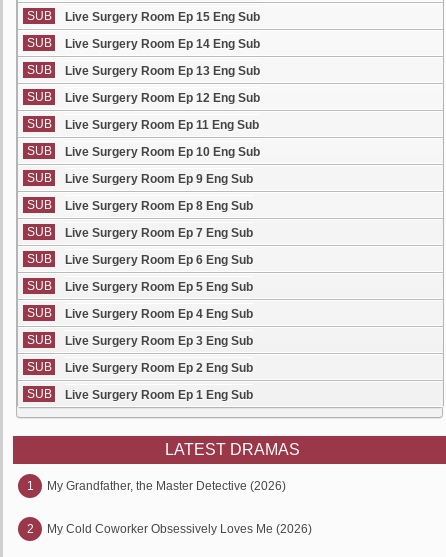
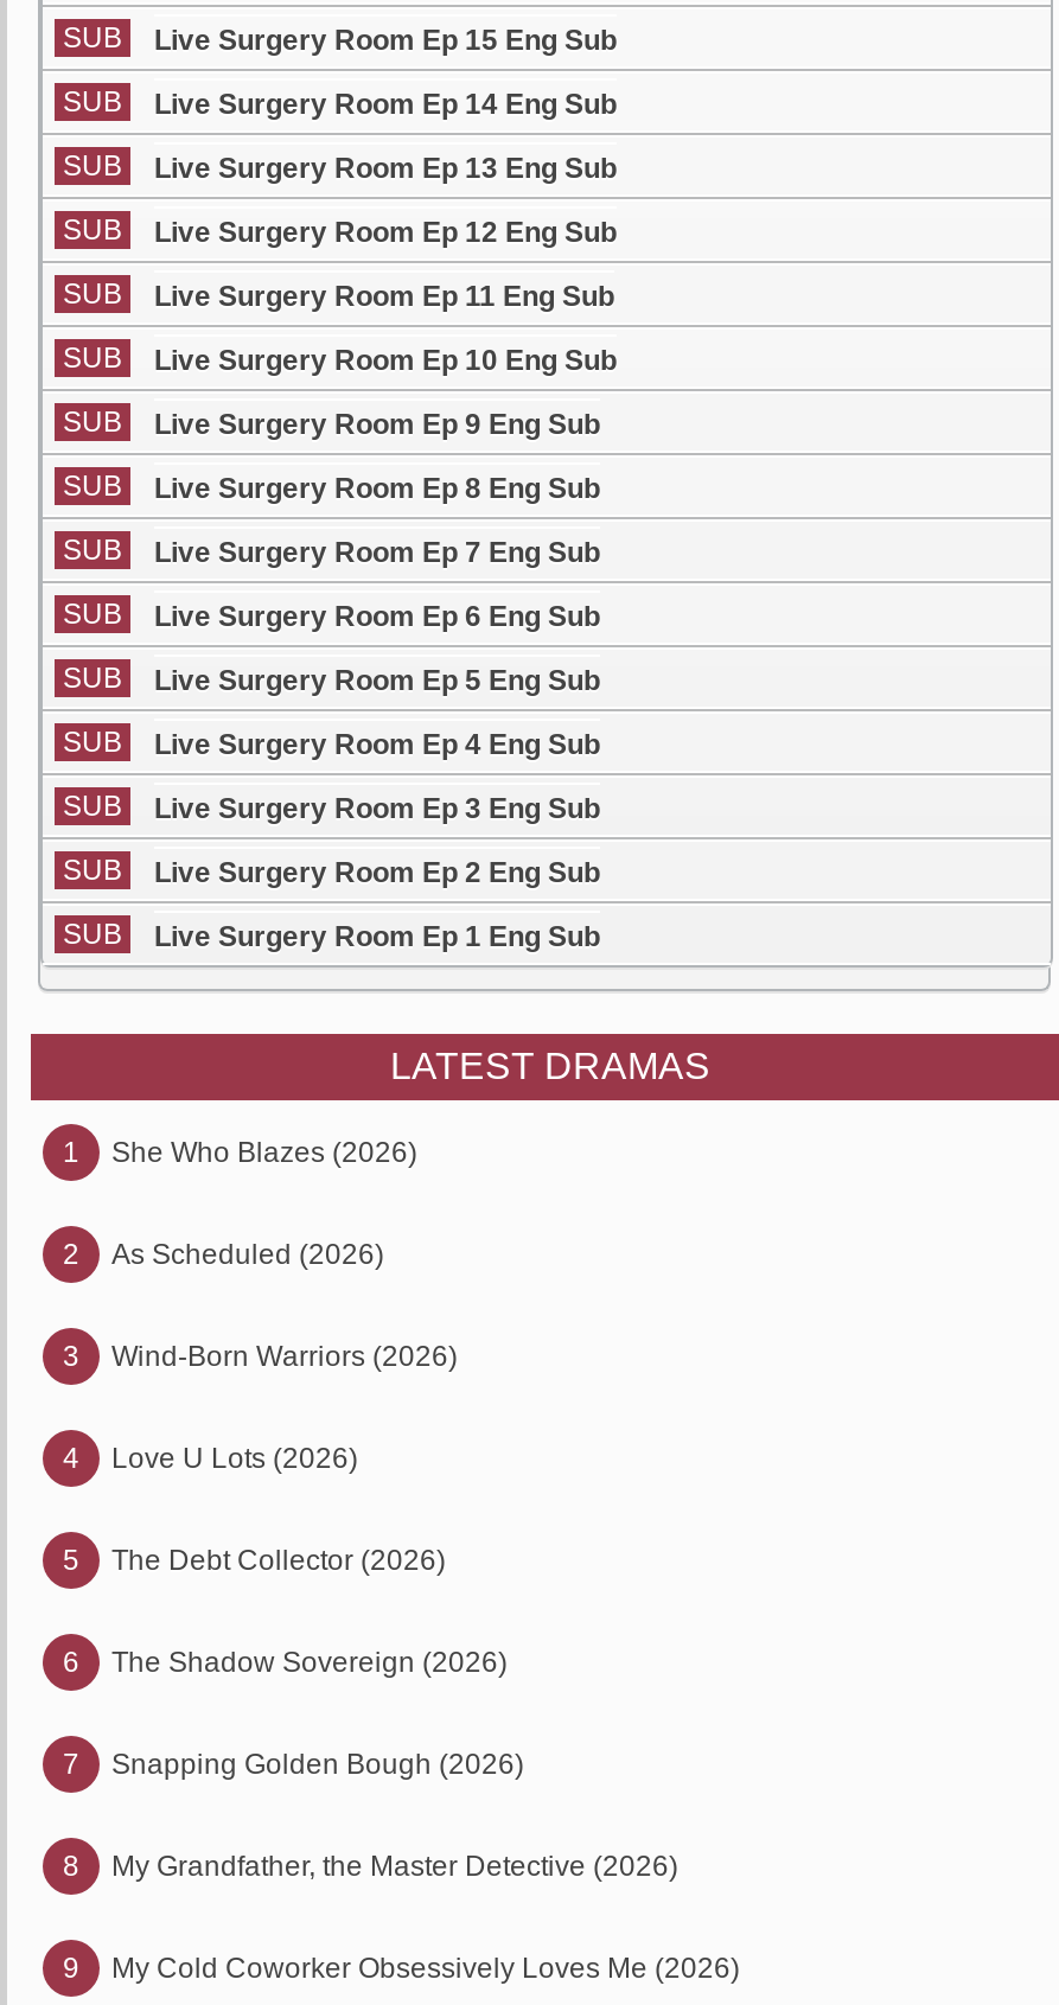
+ She Who Blazes (2026)
+ 2
+ As Scheduled (2026)
+ 3
+ Wind-Born Warriors (2026)
+ 4
+ Love U Lots (2026)
+ 5
+ The Debt Collector (2026)
+ 6
+ The Shadow Sovereign (2026)
+ 7
+ Snapping Golden Bough (2026)
+ 8

- 2 My Cold Coworker Obsessively Loves Me (2026)
+ 9 My Cold Coworker Obsessively Loves Me (2026)
